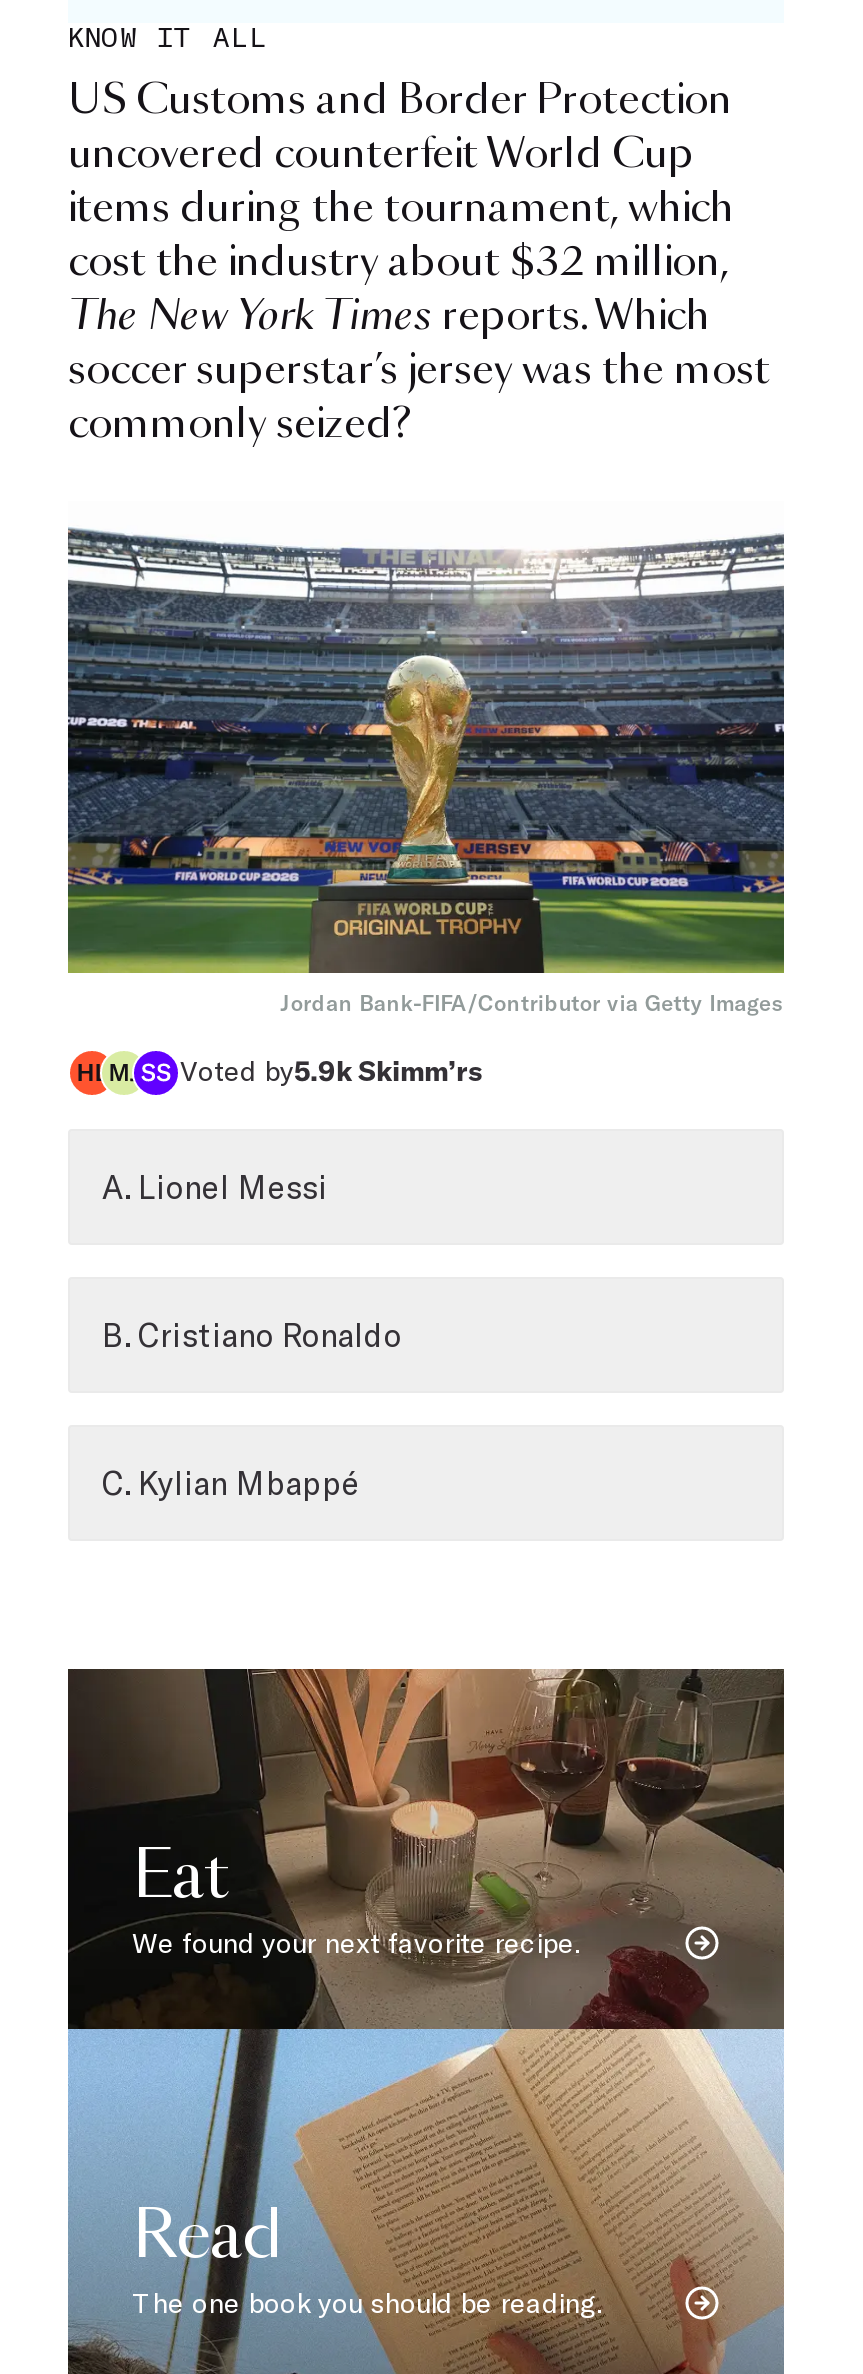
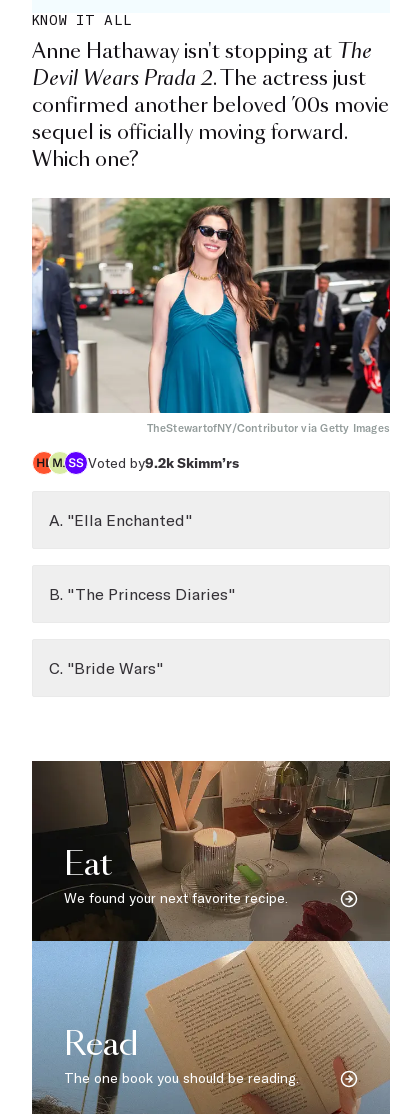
- US Customs and Border Protection
- uncovered counterfeit World Cup
- items during the tournament, which
- cost the industry about $32 million,
- The New York Times reports. Which
- soccer superstar’s jersey was the most
- commonly seized?
+ Anne Hathaway isn't stopping at The
+ Devil Wears Prada 2. The actress just
+ confirmed another beloved ’00s movie
+ sequel is officially moving forward.
+ Which one?

- [image]
- Jordan Bank-FIFA/Contributor via Getty Images
+ [image]
+ TheStewartofNY/Contributor via Getty Images

- Voted by5.9kSkimm’rs
+ Voted by9.2kSkimm’rs

- A. Lionel Messi
+ A. "Ella Enchanted"

- B. Cristiano Ronaldo
+ B. "The Princess Diaries"

- C. Kylian Mbappé
+ C. "Bride Wars"
